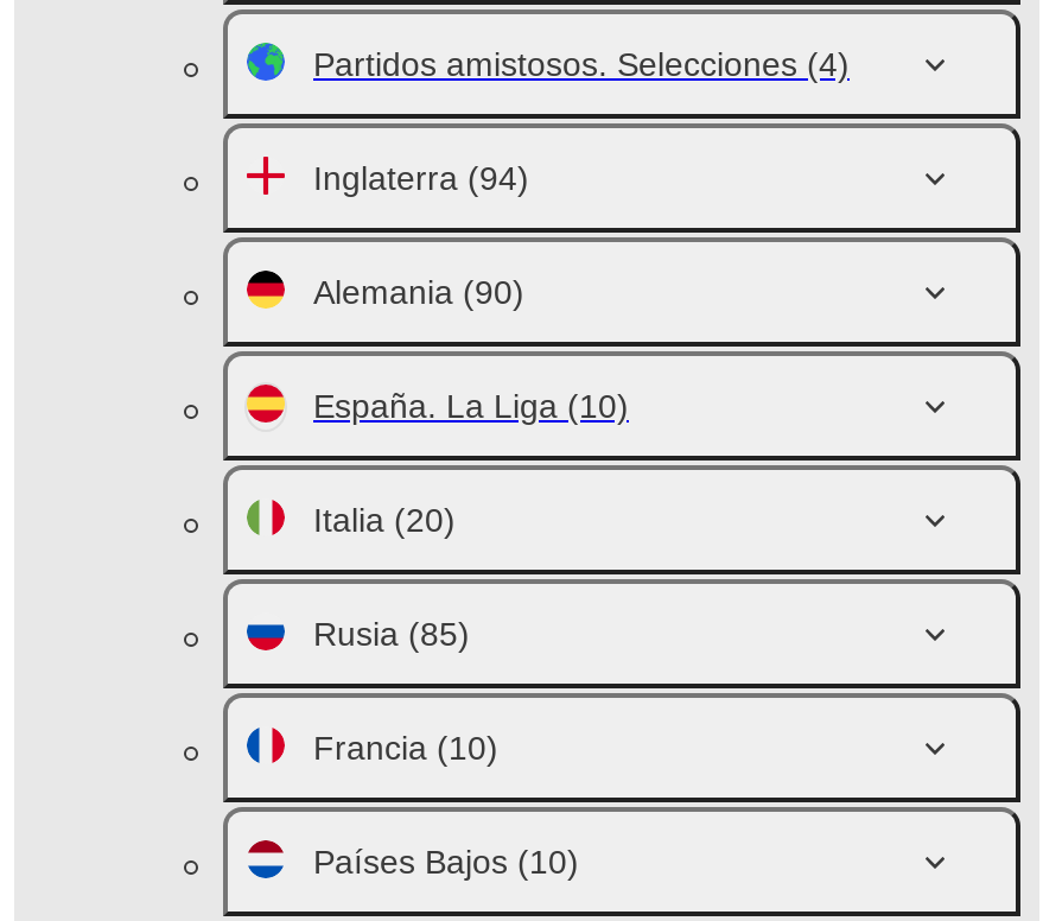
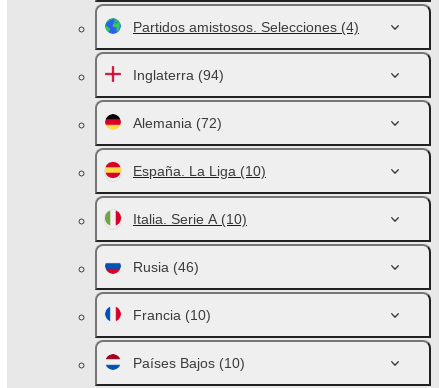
- Alemania (90)
+ Alemania (72)

- Italia (20)
+ Italia. Serie A (10)

- Rusia (85)
+ Rusia (46)
